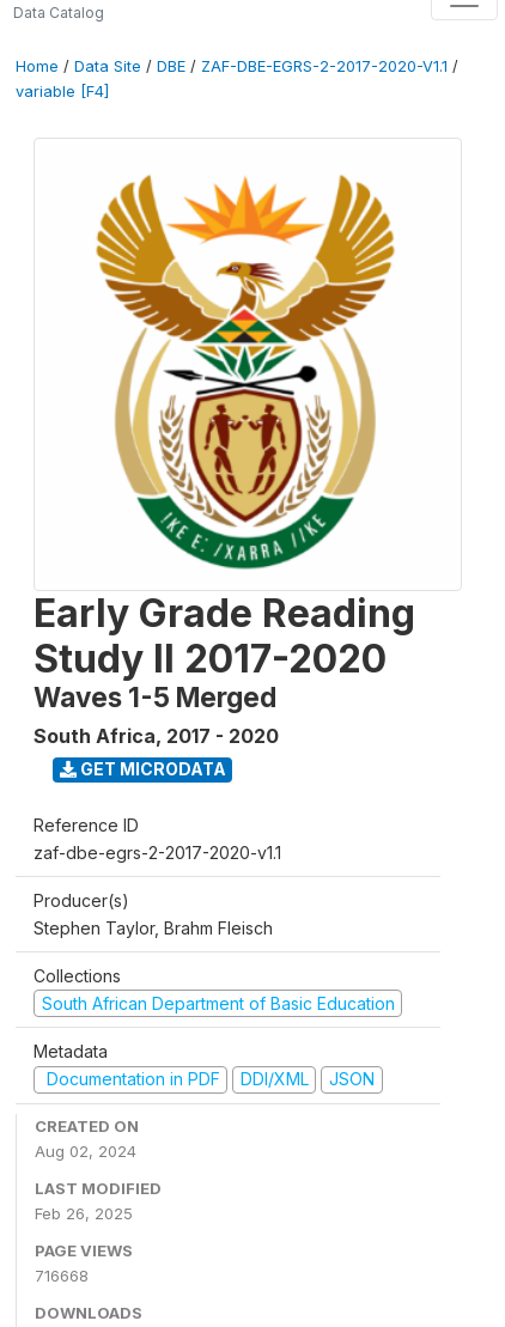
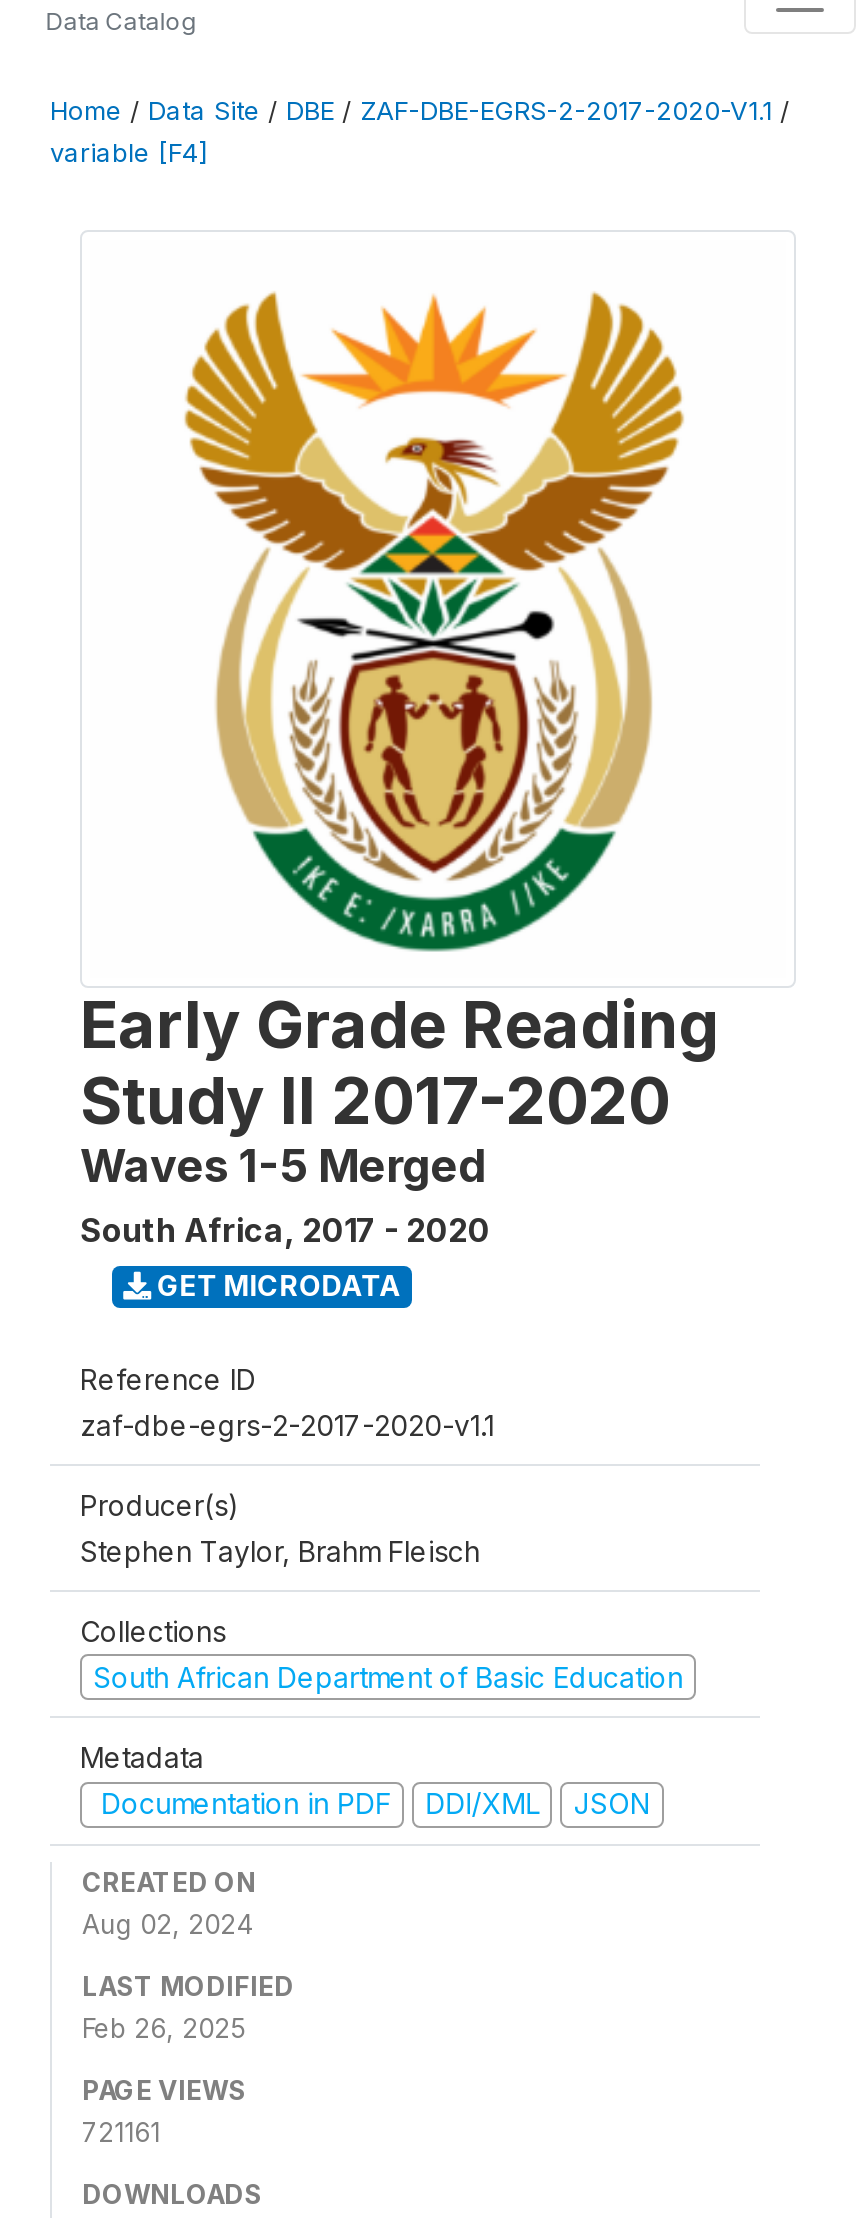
- 716668
+ 721161
